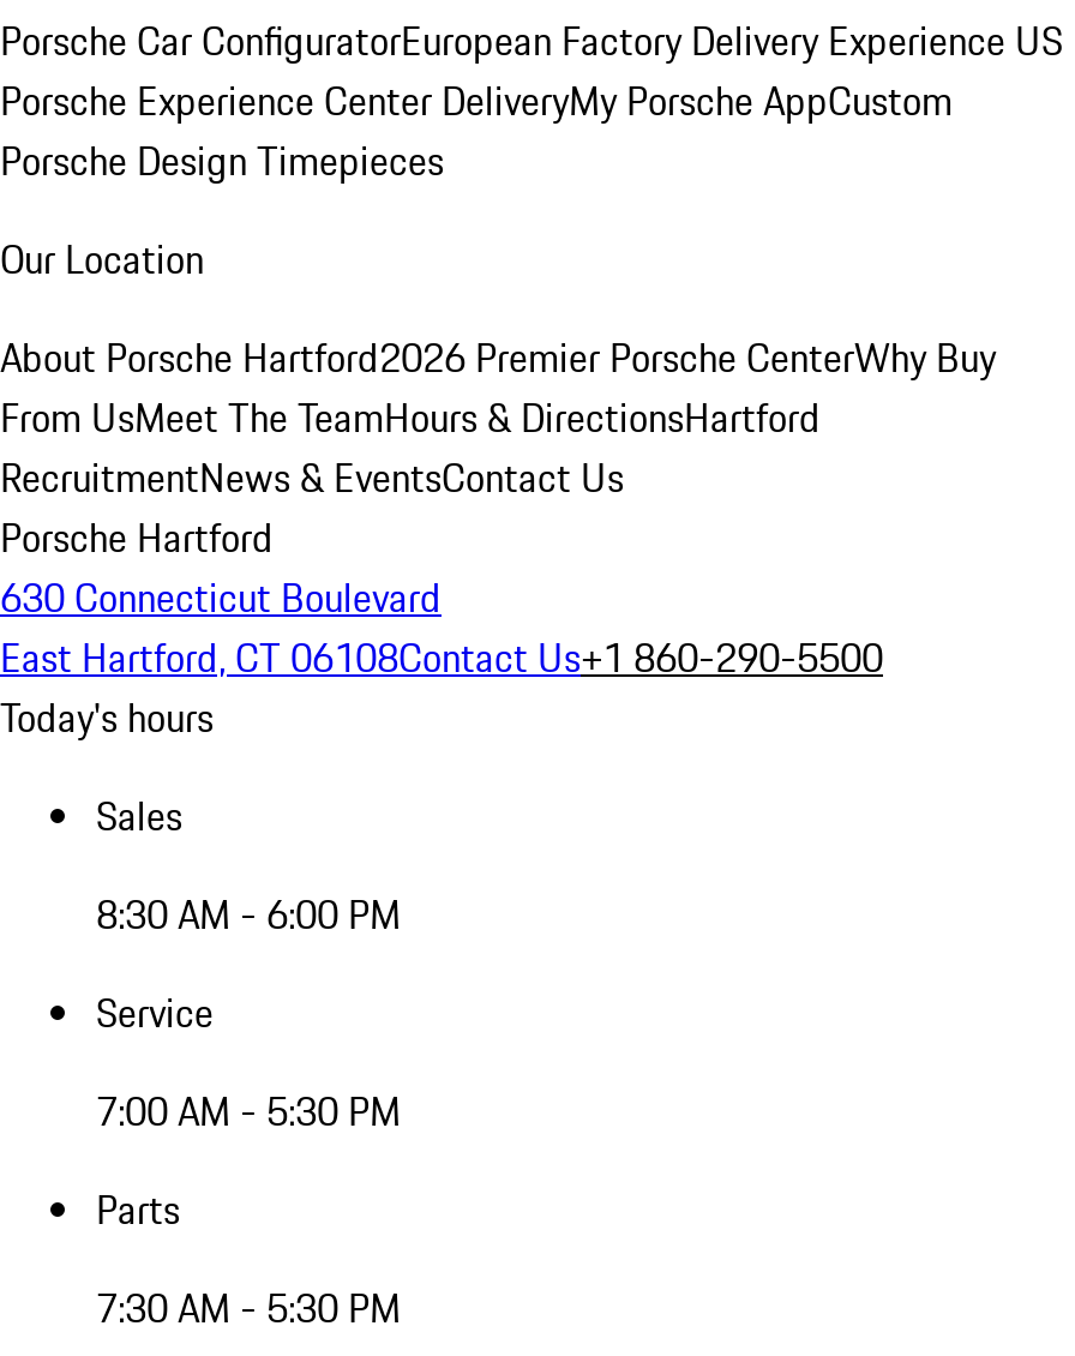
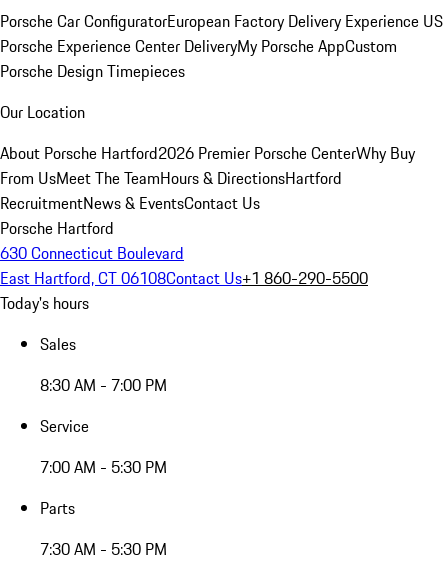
- 8:30 AM - 6:00 PM
+ 8:30 AM - 7:00 PM
